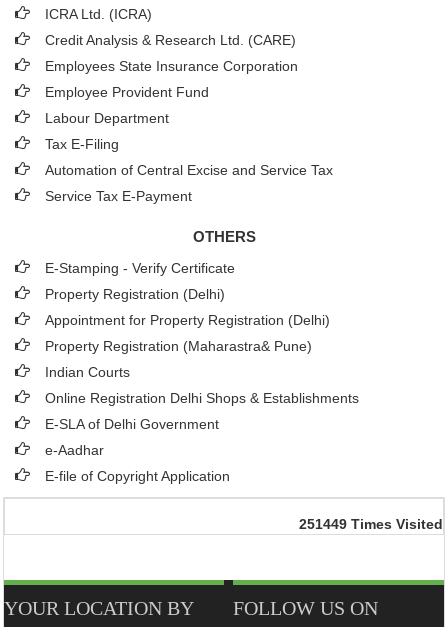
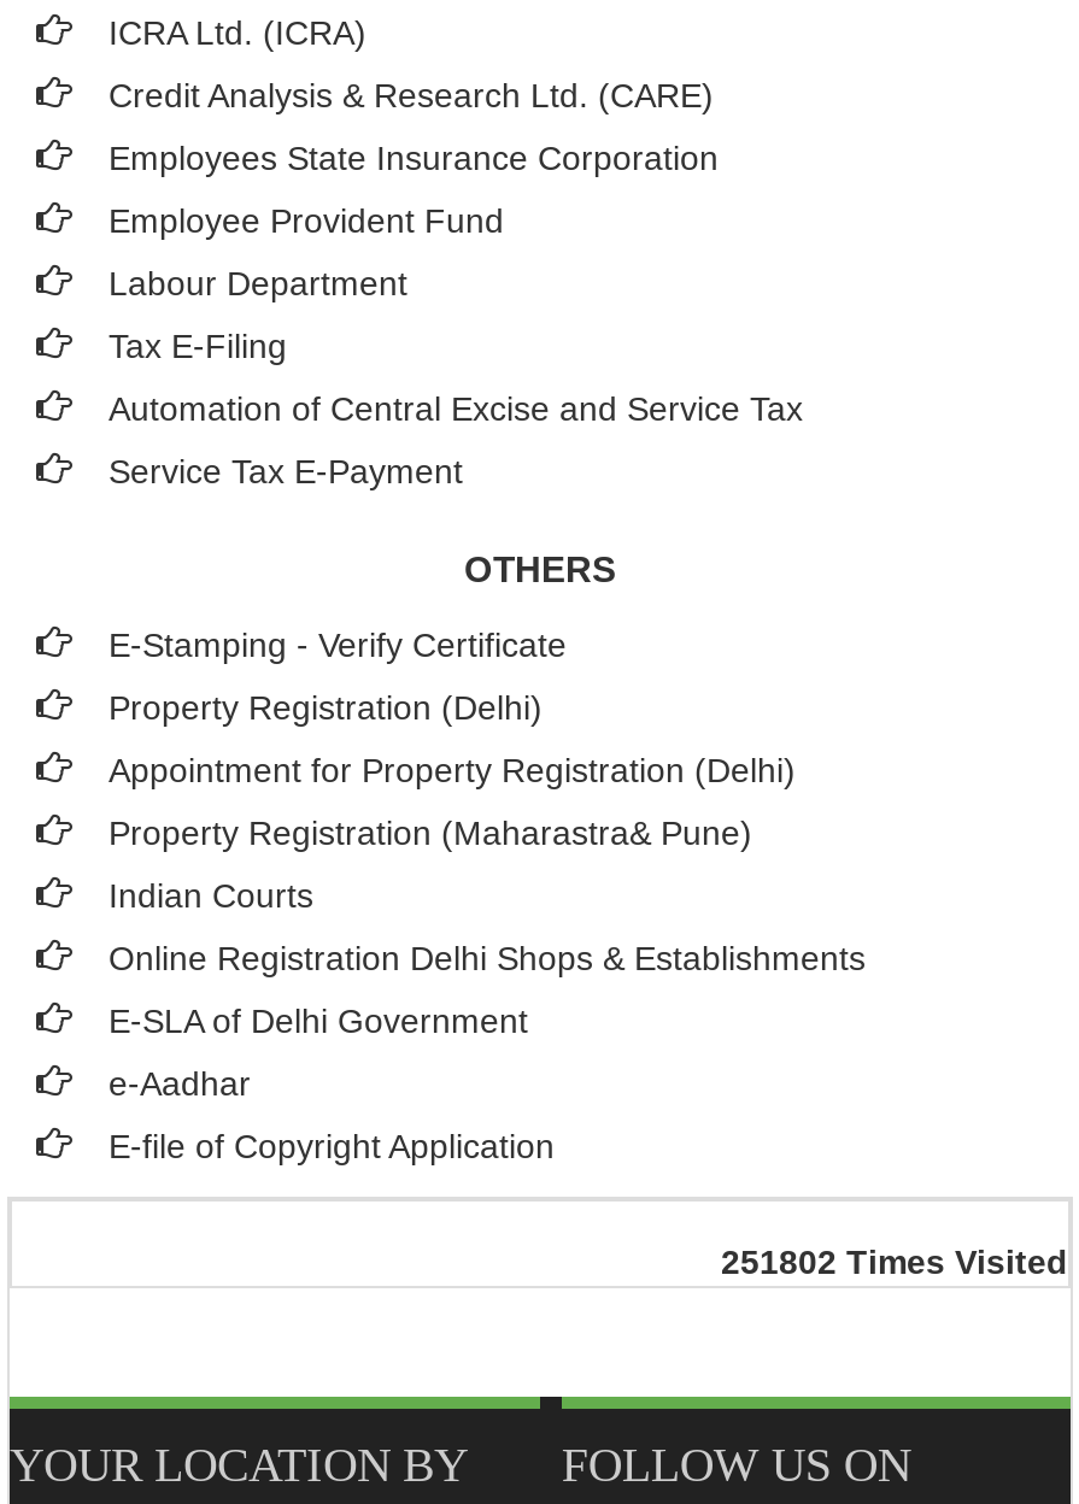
- 251449 Times Visited
+ 251802 Times Visited
